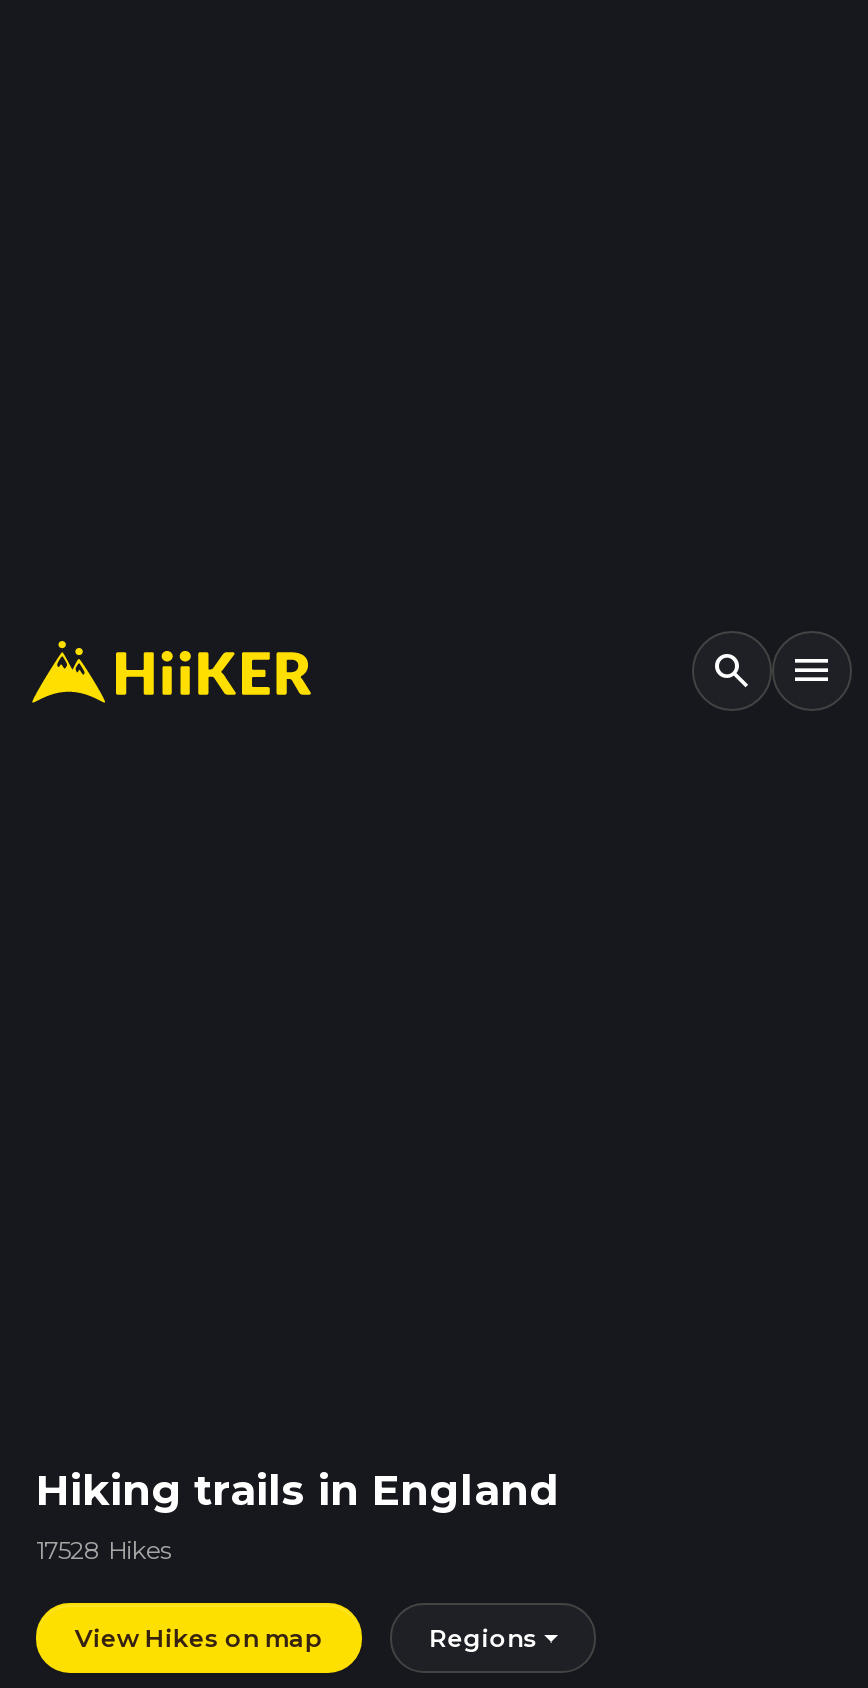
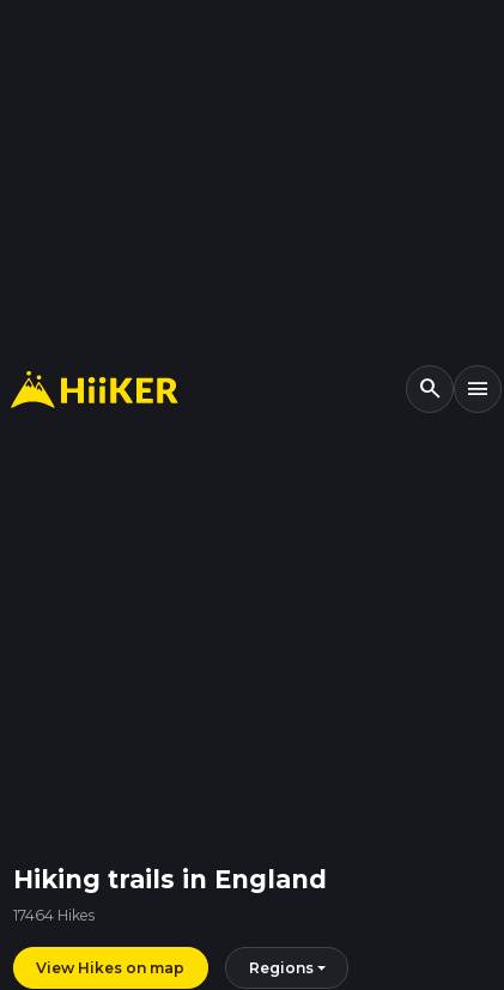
- 17528 Hikes
+ 17464 Hikes
